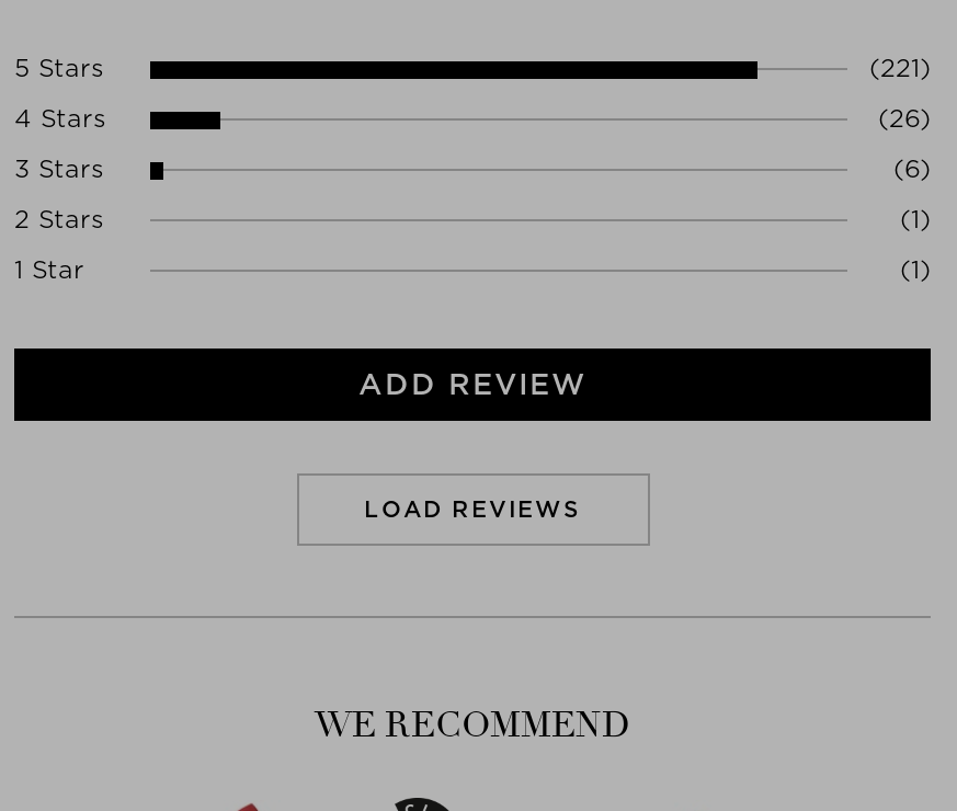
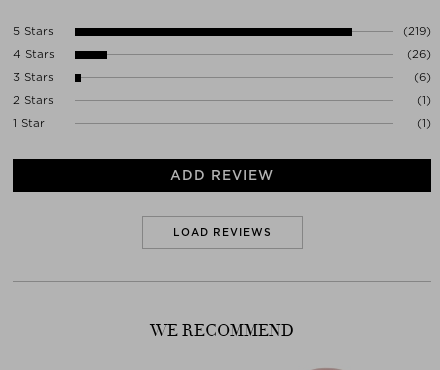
- (221)
+ (219)
